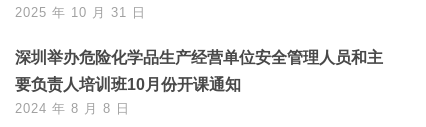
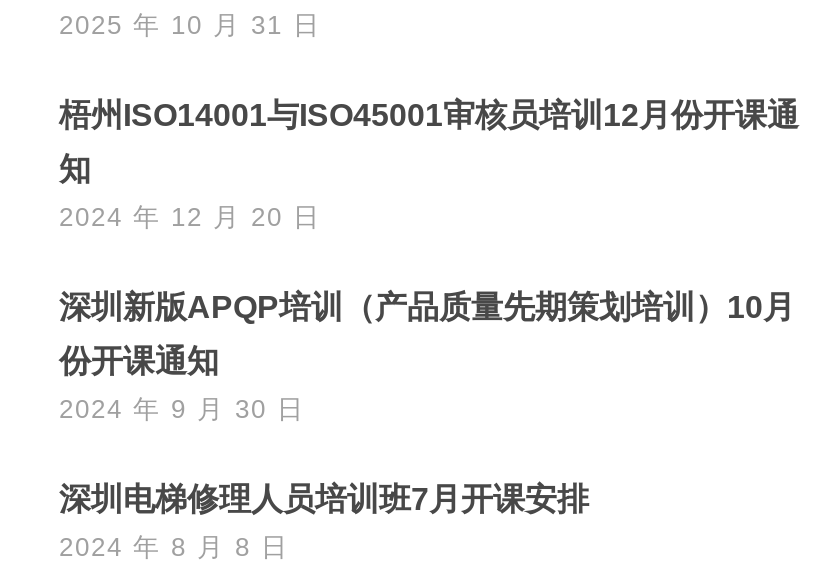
- 深圳举办危险化学品生产经营单位安全管理人员和主
- 要负责人培训班10月份开课通知
+ 梧州ISO14001与ISO45001审核员培训12月份开课通
+ 知
+ 2024 年 12 月 20 日
+ 深圳新版APQP培训（产品质量先期策划培训）10月
+ 份开课通知
+ 2024 年 9 月 30 日
+ 深圳电梯修理人员培训班7月开课安排
